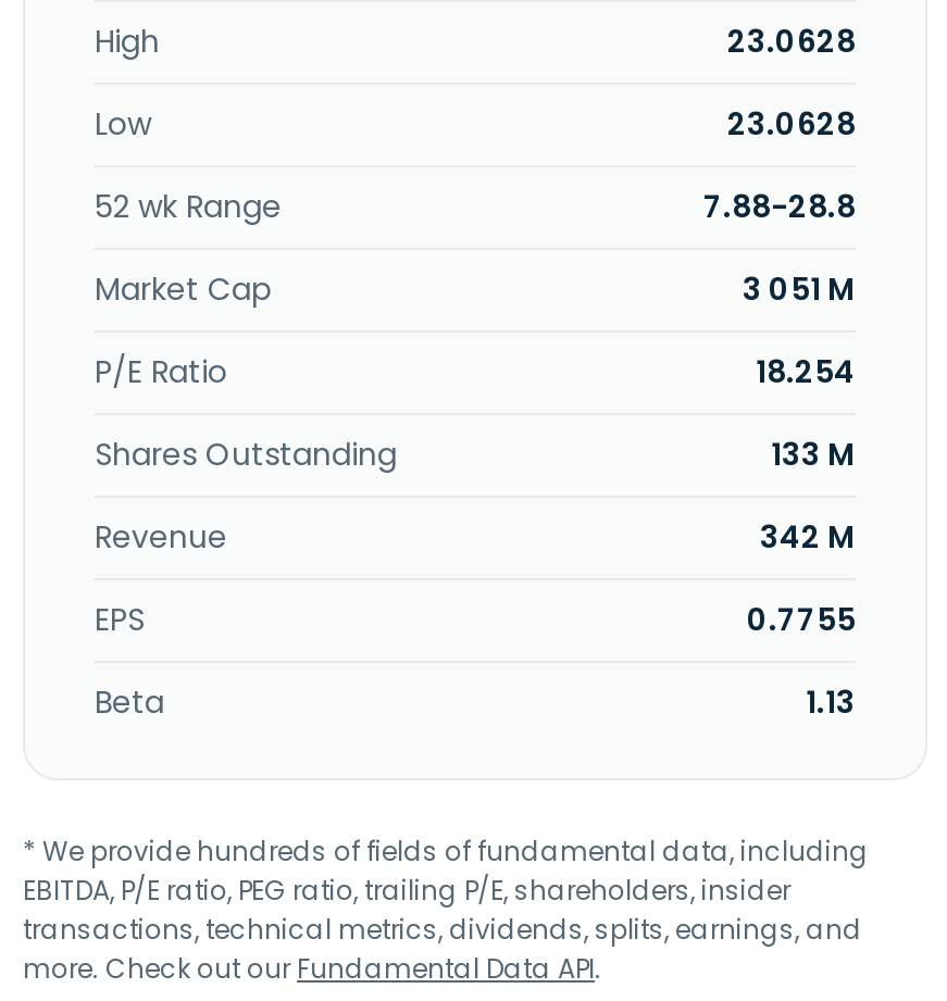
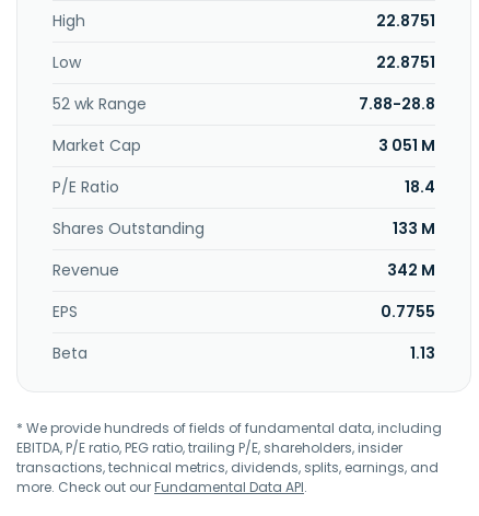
- 23.0628
+ 22.8751

- 23.0628
+ 22.8751

- 18.254
+ 18.4
